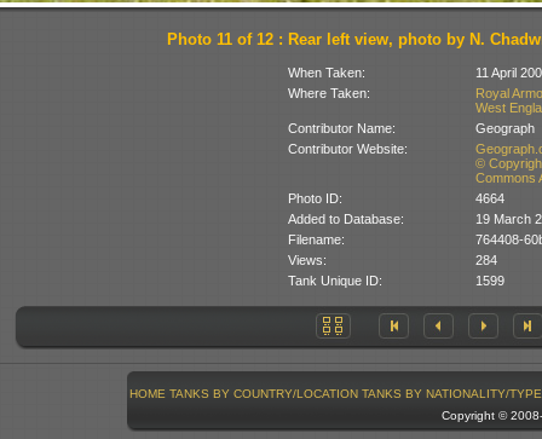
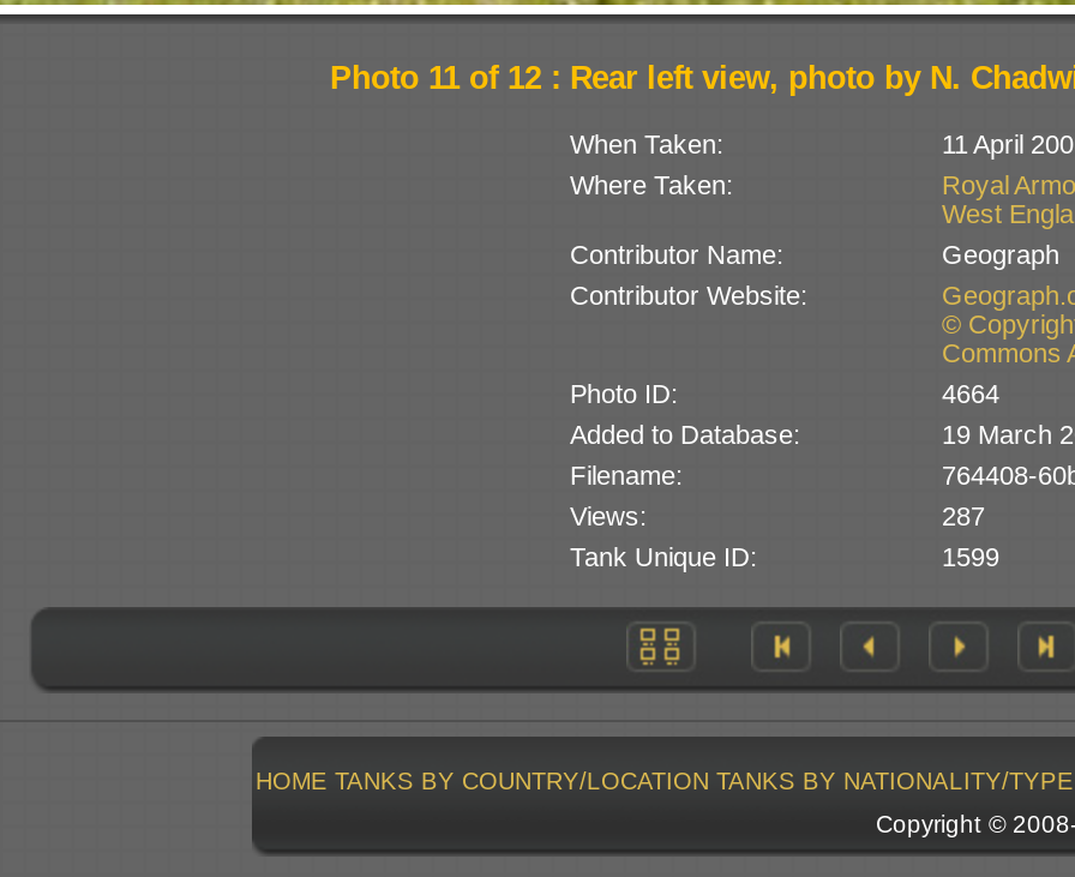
- 284
+ 287
